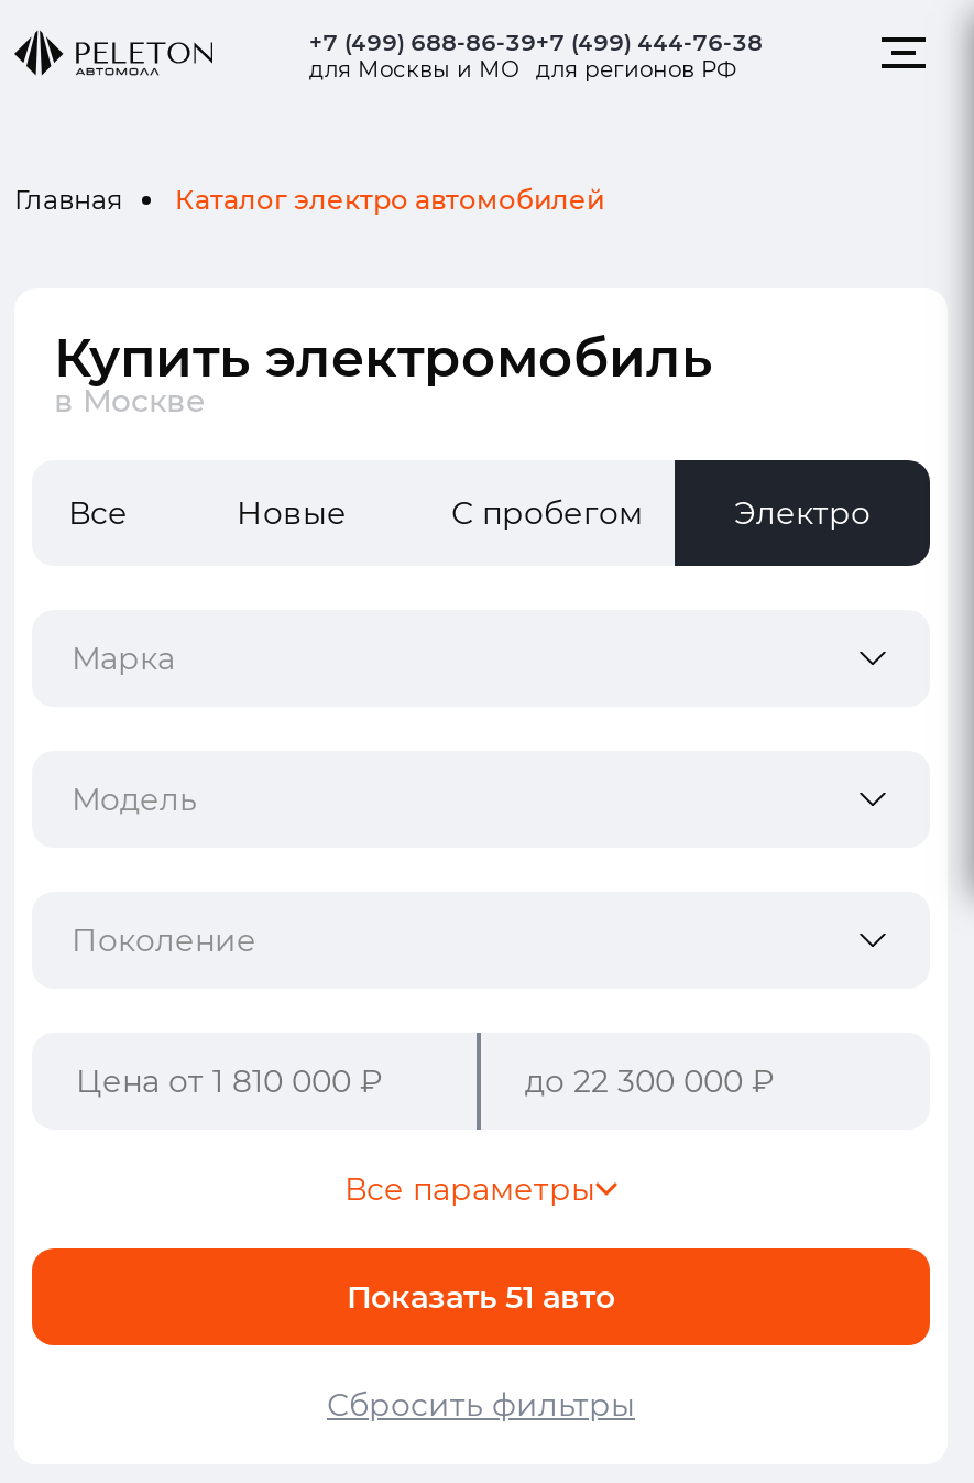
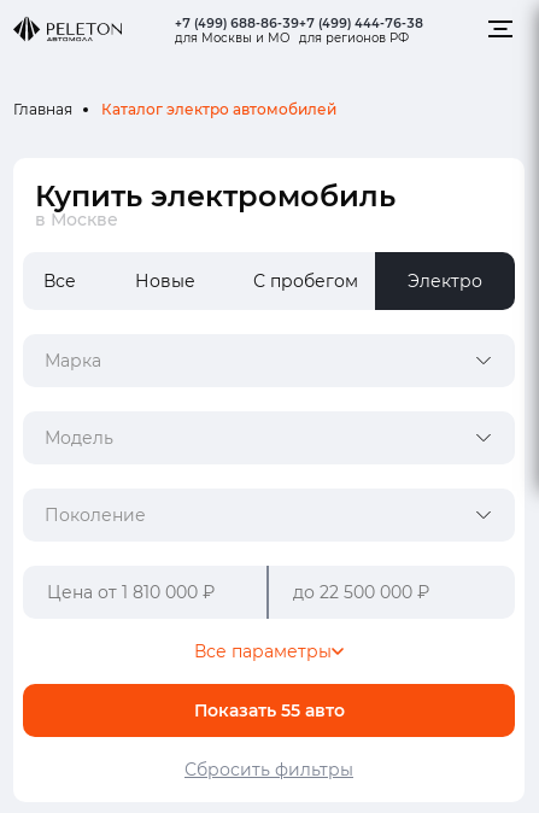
- Показать 51 авто
+ Показать 55 авто
